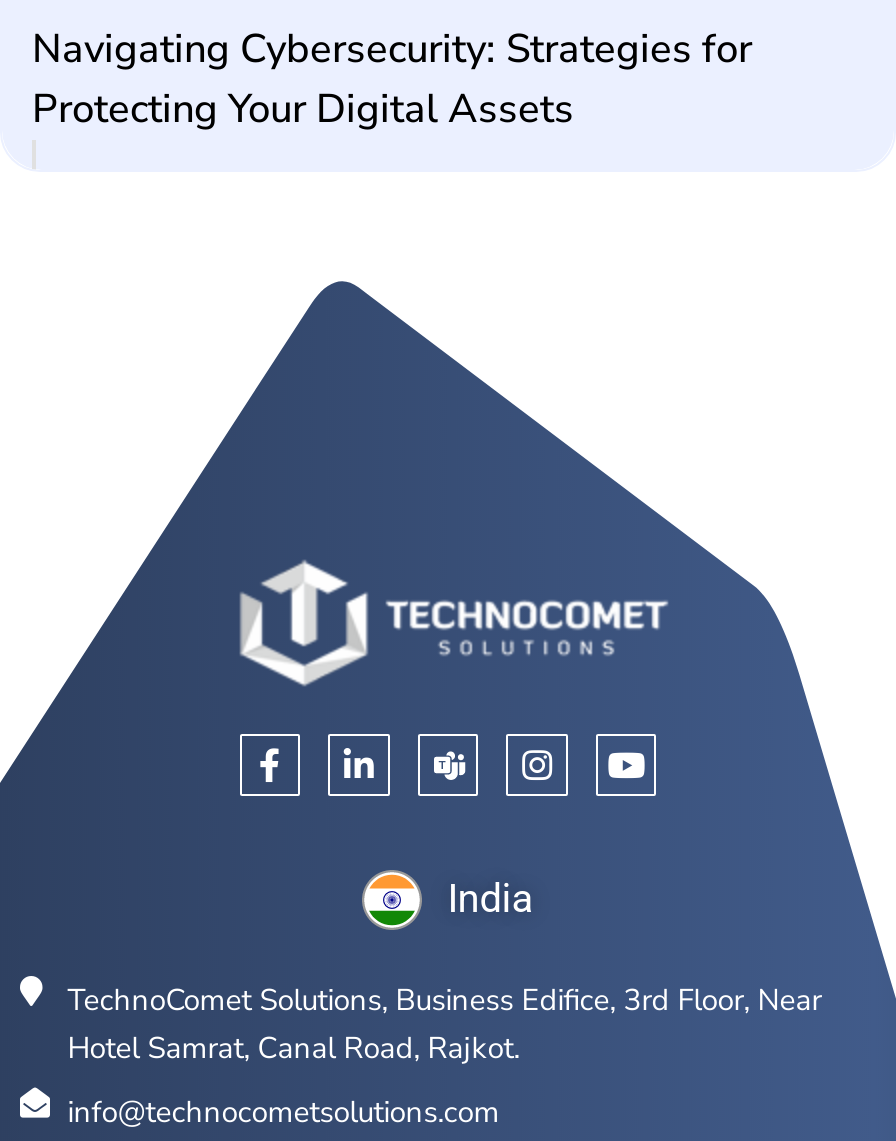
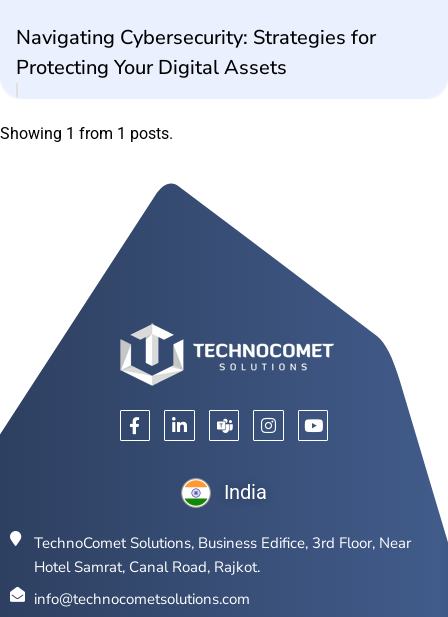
+ Showing 1 from 1 posts.
